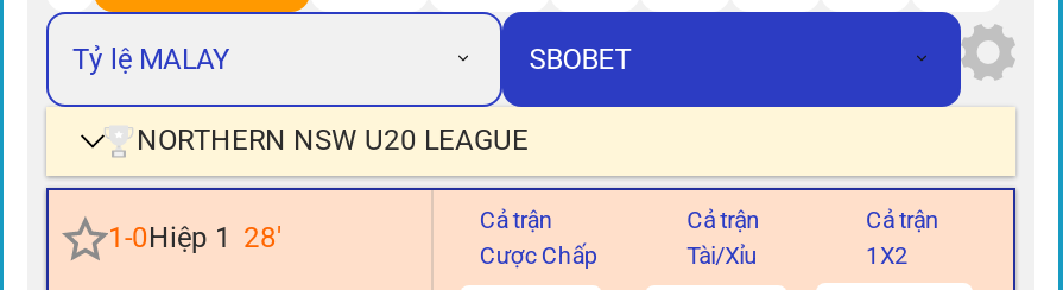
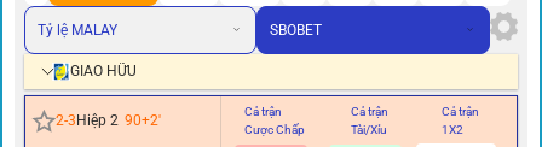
- NORTHERN NSW U20 LEAGUE
+ GIAO HỮU

- 1 - 0Hiệp 1 28
+ 2 - 3Hiệp 2 90+2
